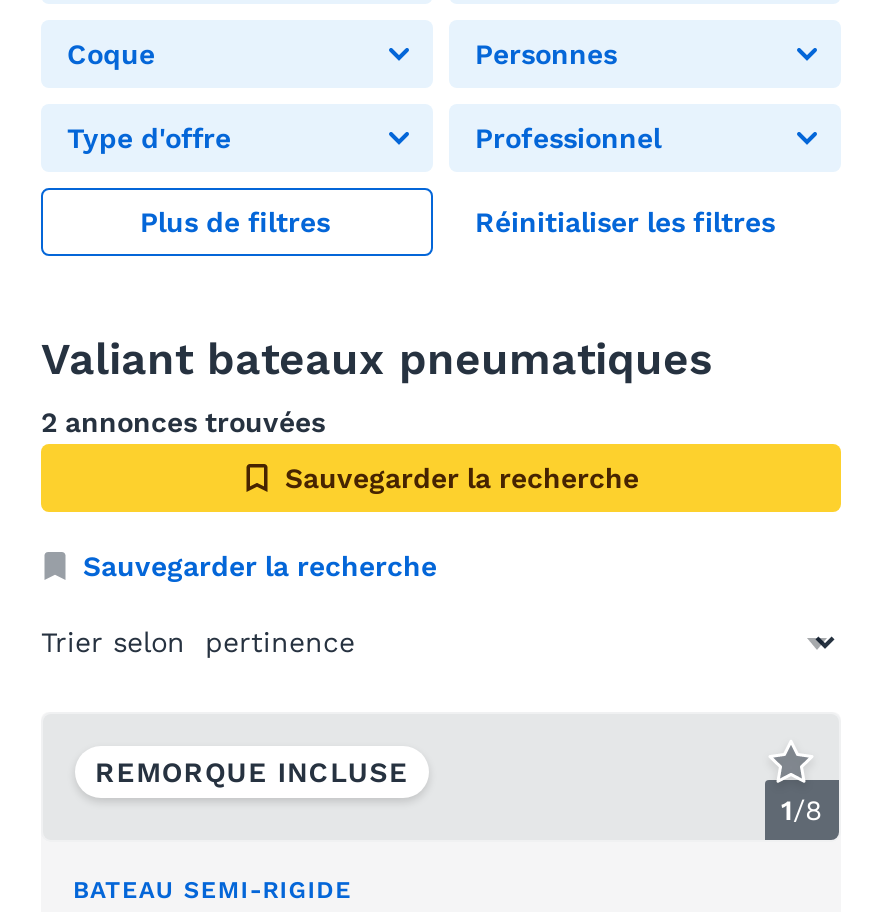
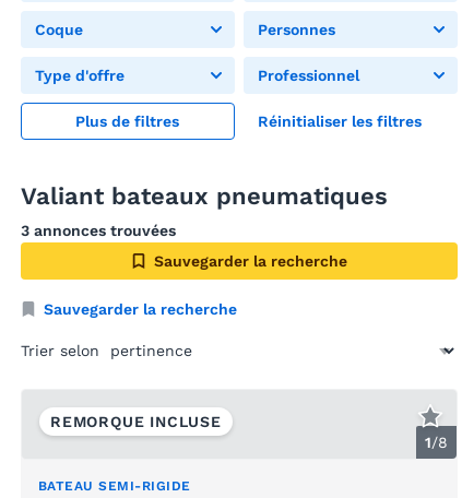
- 2 annonces trouvées
+ 3 annonces trouvées
